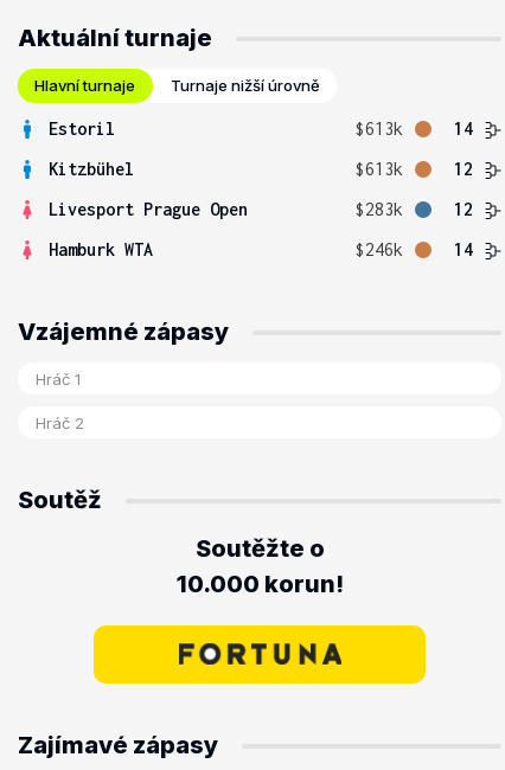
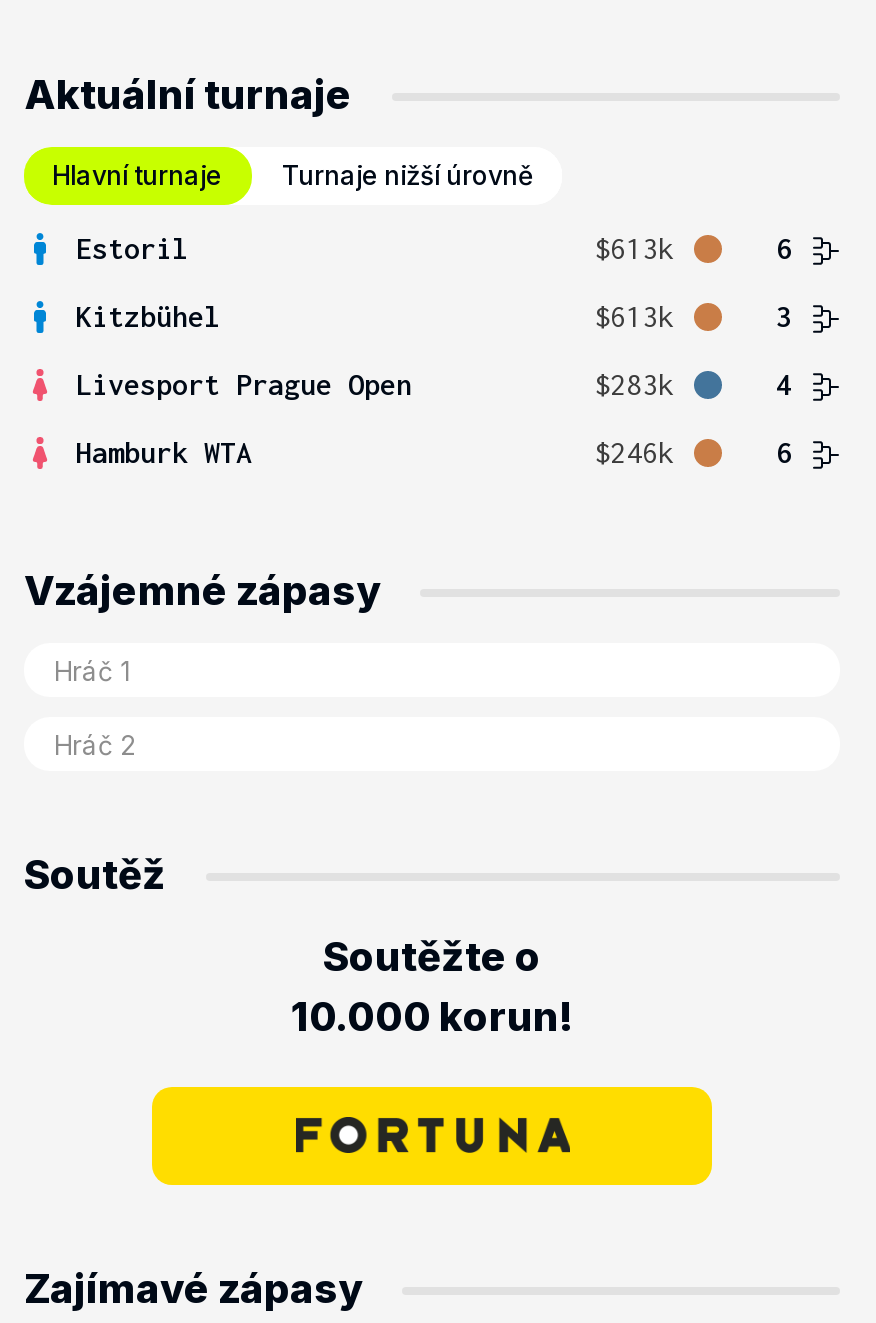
- 14
+ 6

- 12
+ 3

- 12
+ 4

- 14
+ 6
